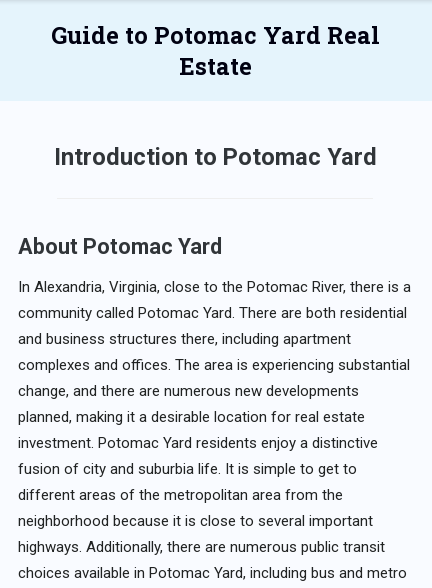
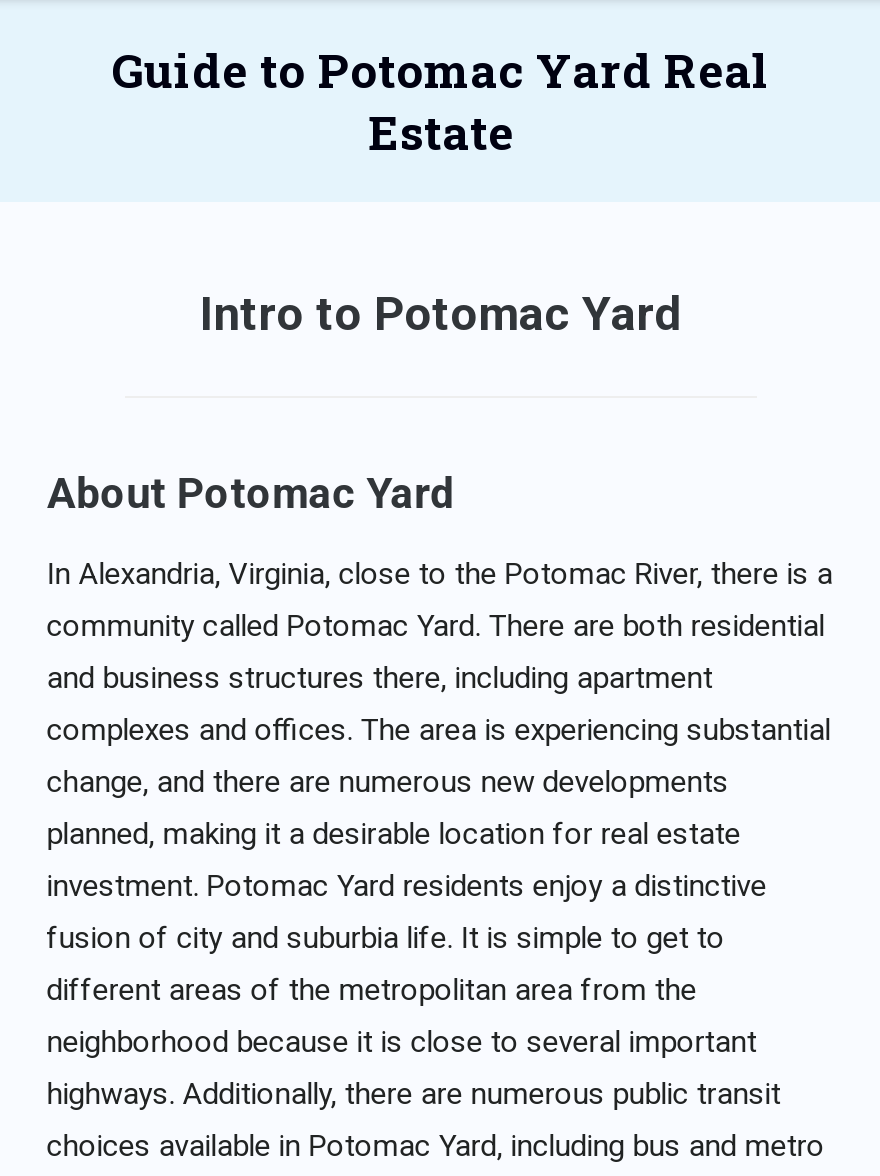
- Introduction to Potomac Yard
+ Intro to Potomac Yard
